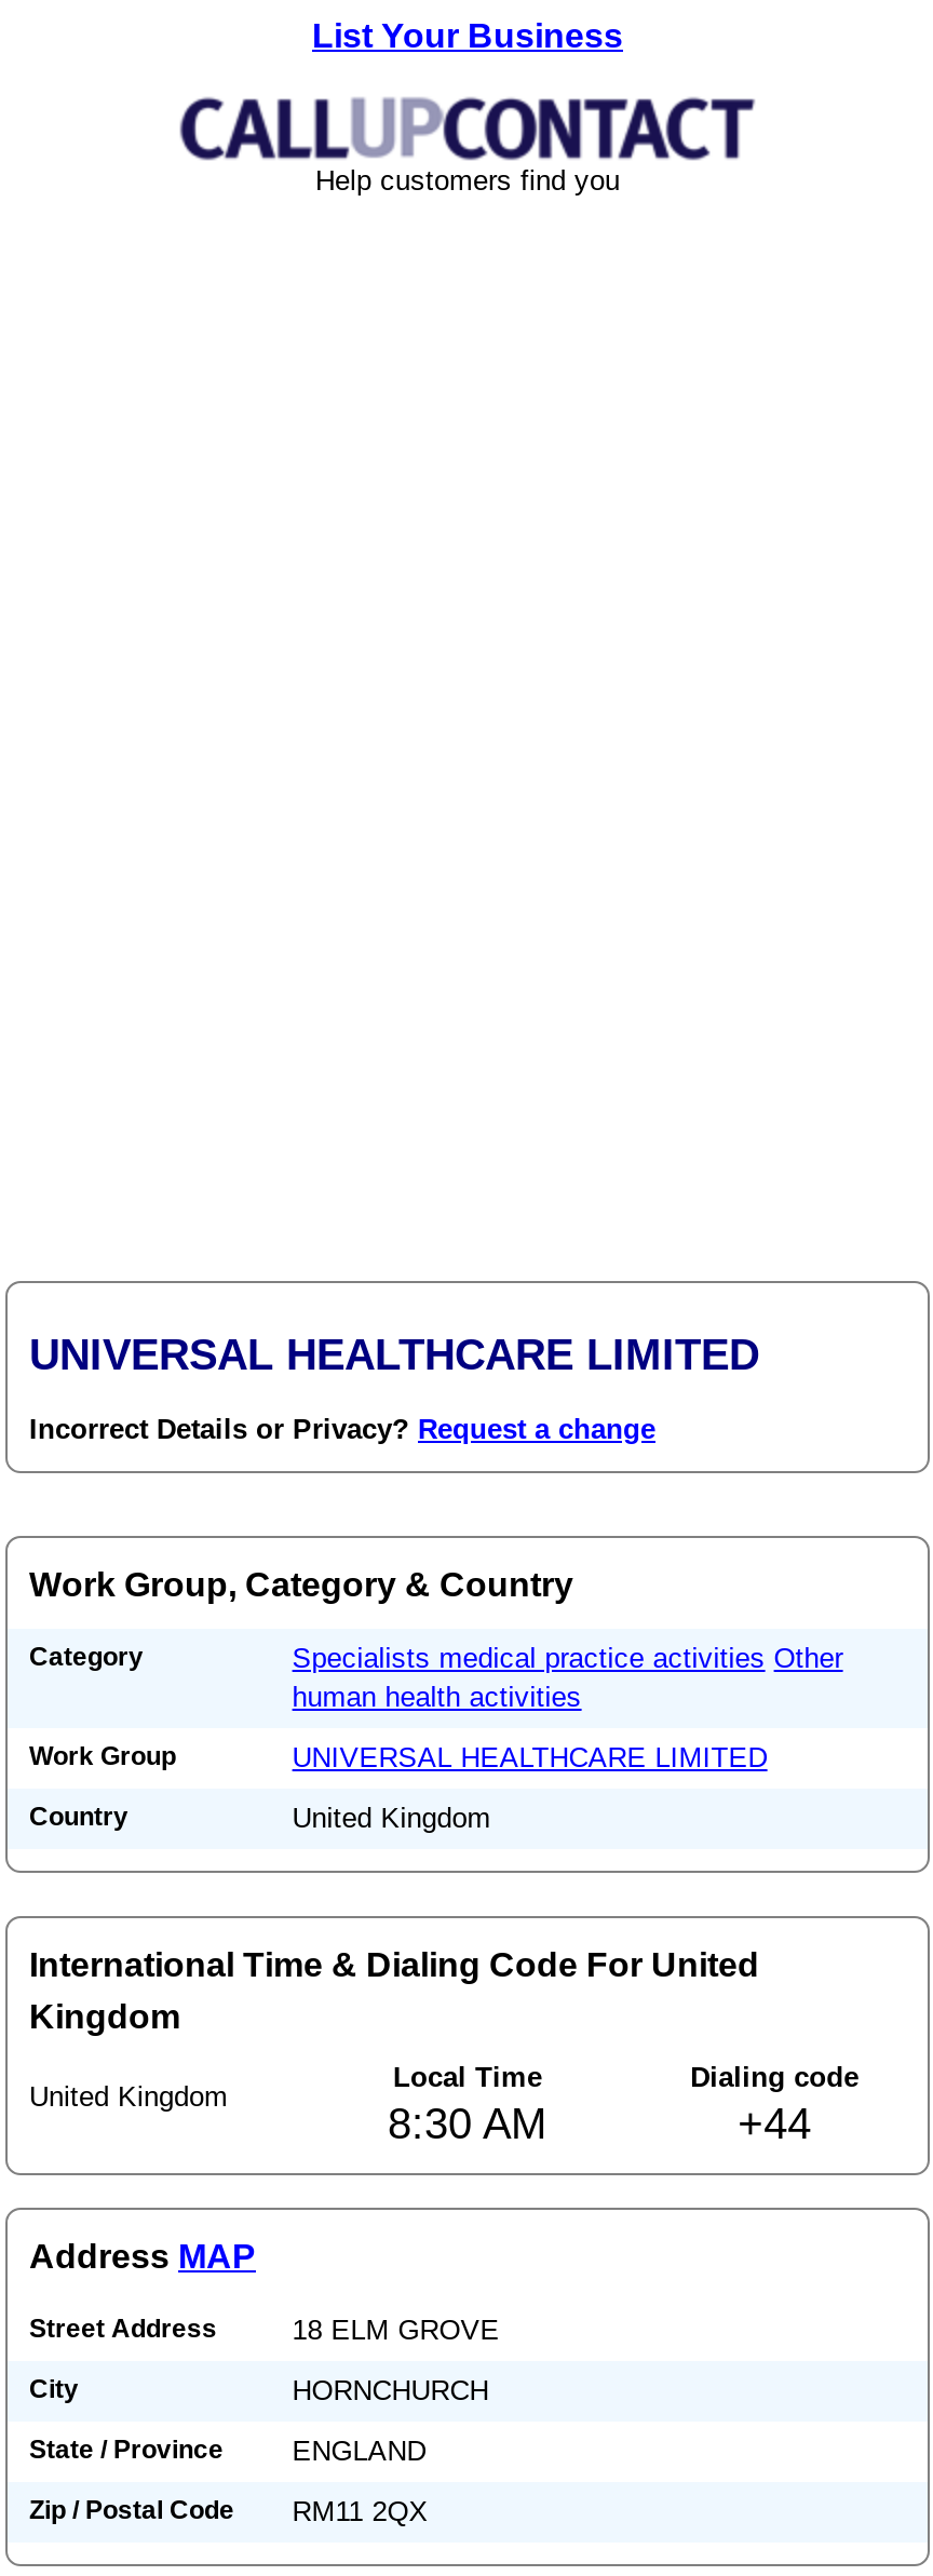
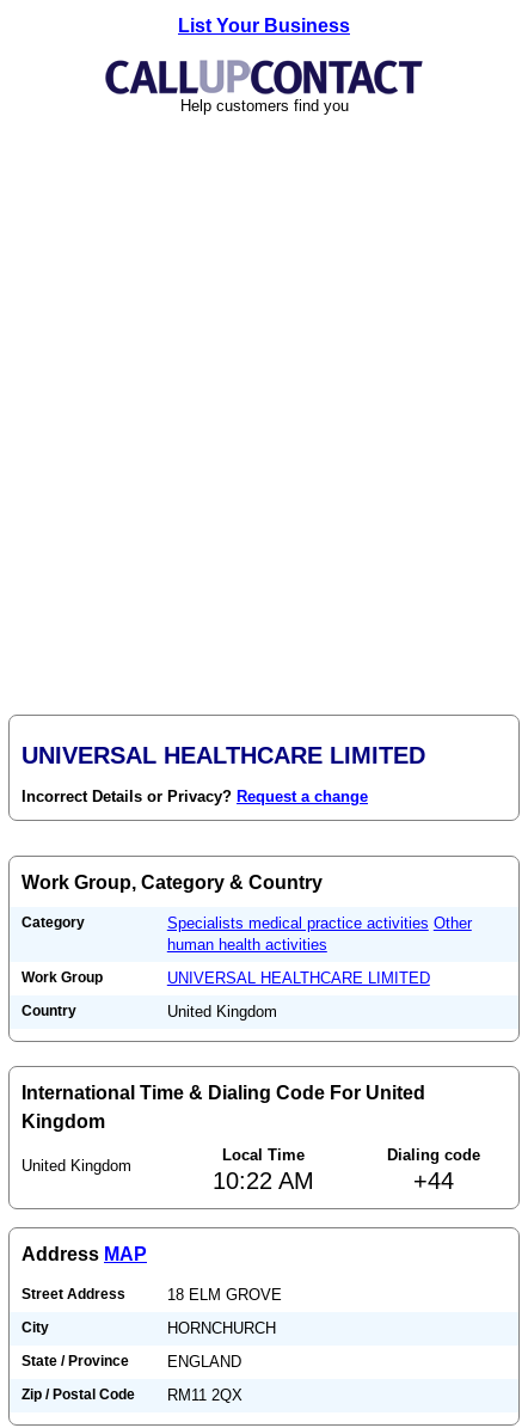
- 8:30 AM
+ 10:22 AM
